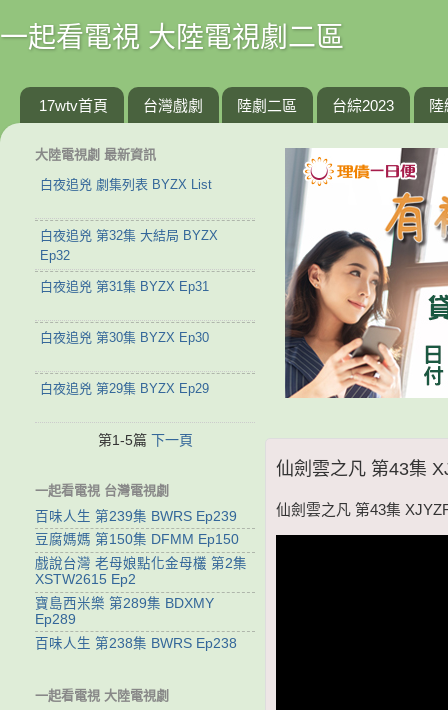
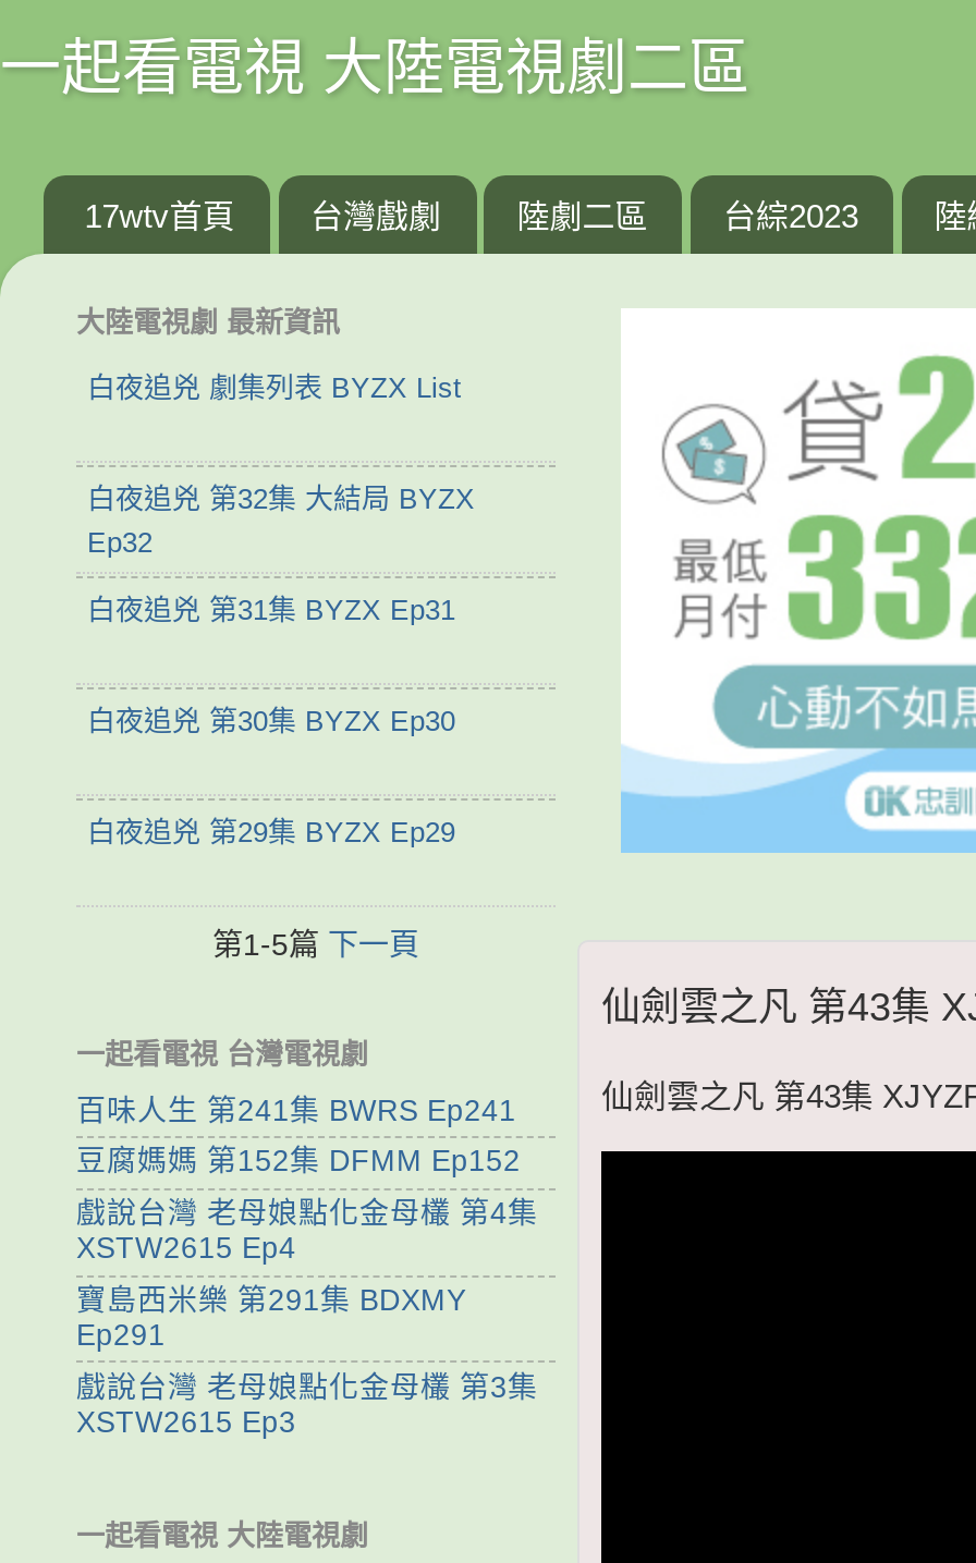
- [image]
+ [image]

- 百味人生 第239集 BWRS Ep239
+ 百味人生 第241集 BWRS Ep241

- 豆腐媽媽 第150集 DFMM Ep150
+ 豆腐媽媽 第152集 DFMM Ep152

- 戲說台灣 老母娘點化金母欉 第2集
- XSTW2615 Ep2
+ 戲說台灣 老母娘點化金母欉 第4集
+ XSTW2615 Ep4

- 寶島西米樂 第289集 BDXMY
- Ep289
+ 寶島西米樂 第291集 BDXMY
+ Ep291

- 百味人生 第238集 BWRS Ep238
+ 戲說台灣 老母娘點化金母欉 第3集
+ XSTW2615 Ep3
